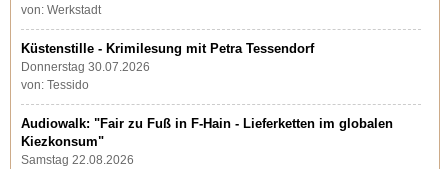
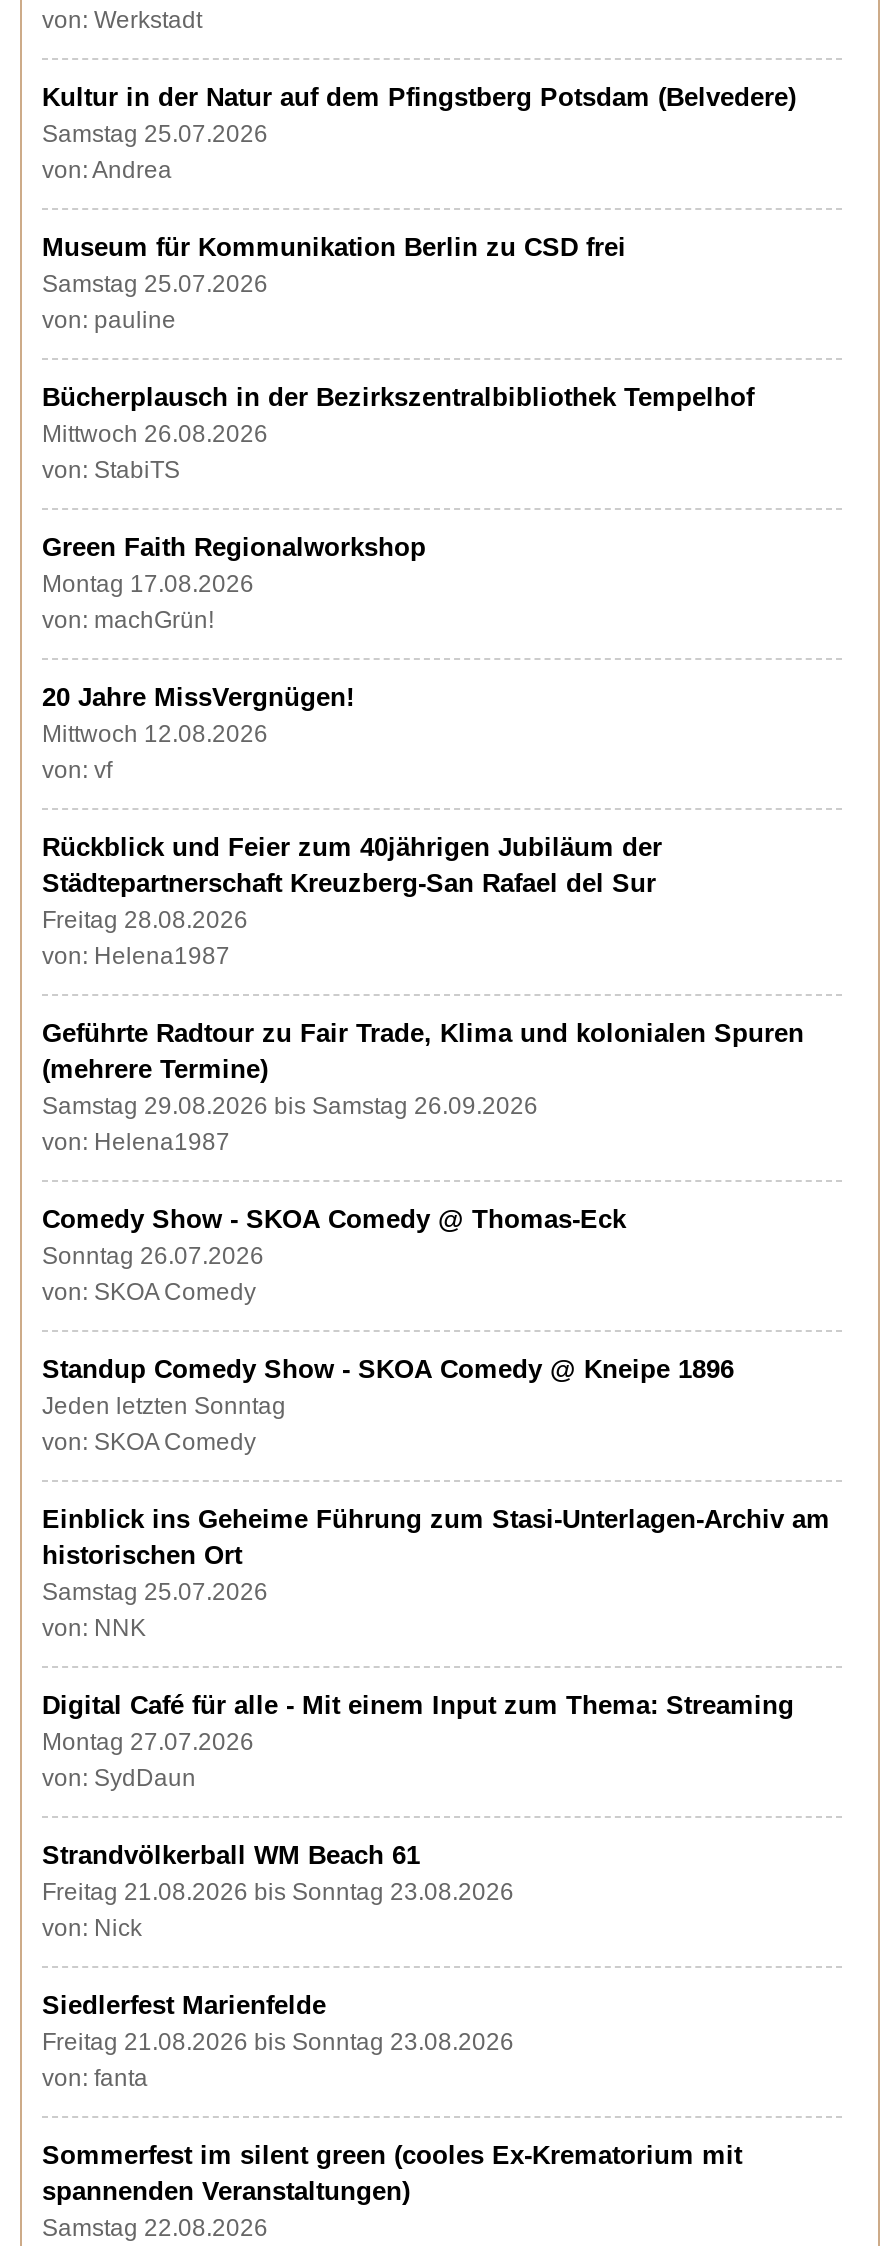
- Küstenstille - Krimilesung mit Petra Tessendorf
- Donnerstag 30.07.2026
- von: Tessido
- Audiowalk: "Fair zu Fuß in F-Hain - Lieferketten im globalen
- Kiezkonsum"
+ Kultur in der Natur auf dem Pfingstberg Potsdam (Belvedere)
+ Samstag 25.07.2026
+ von: Andrea
+ Museum für Kommunikation Berlin zu CSD frei
+ Samstag 25.07.2026
+ von: pauline
+ Bücherplausch in der Bezirkszentralbibliothek Tempelhof
+ Mittwoch 26.08.2026
+ von: StabiTS
+ Green Faith Regionalworkshop
+ Montag 17.08.2026
+ von: machGrün!
+ 20 Jahre MissVergnügen!
+ Mittwoch 12.08.2026
+ von: vf
+ Rückblick und Feier zum 40jährigen Jubiläum der
+ Städtepartnerschaft Kreuzberg-San Rafael del Sur
+ Freitag 28.08.2026
+ von: Helena1987
+ Geführte Radtour zu Fair Trade, Klima und kolonialen Spuren
+ (mehrere Termine)
+ Samstag 29.08.2026 bis Samstag 26.09.2026
+ von: Helena1987
+ Comedy Show - SKOA Comedy @ Thomas-Eck
+ Sonntag 26.07.2026
+ von: SKOA Comedy
+ Standup Comedy Show - SKOA Comedy @ Kneipe 1896
+ Jeden letzten Sonntag
+ von: SKOA Comedy
+ Einblick ins Geheime Führung zum Stasi-Unterlagen-Archiv am
+ historischen Ort
+ Samstag 25.07.2026
+ von: NNK
+ Digital Café für alle - Mit einem Input zum Thema: Streaming
+ Montag 27.07.2026
+ von: SydDaun
+ Strandvölkerball WM Beach 61
+ Freitag 21.08.2026 bis Sonntag 23.08.2026
+ von: Nick
+ Siedlerfest Marienfelde
+ Freitag 21.08.2026 bis Sonntag 23.08.2026
+ von: fanta
+ Sommerfest im silent green (cooles Ex-Krematorium mit
+ spannenden Veranstaltungen)
